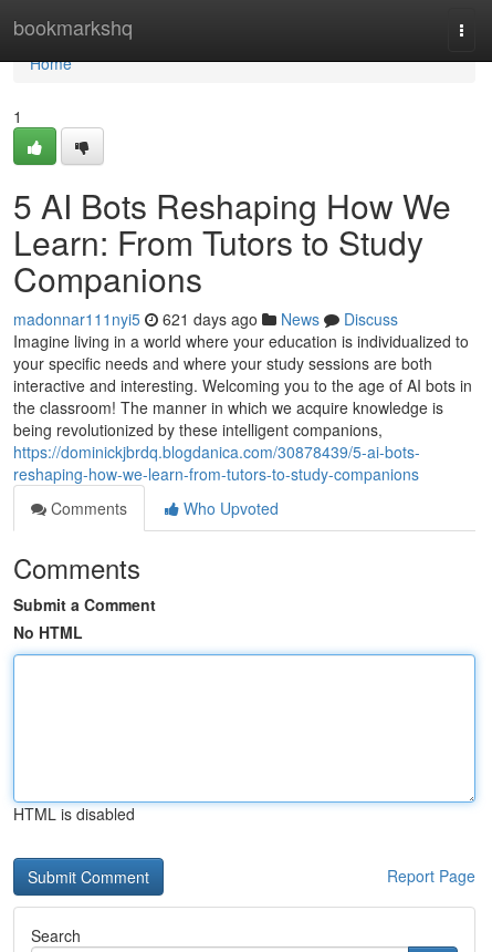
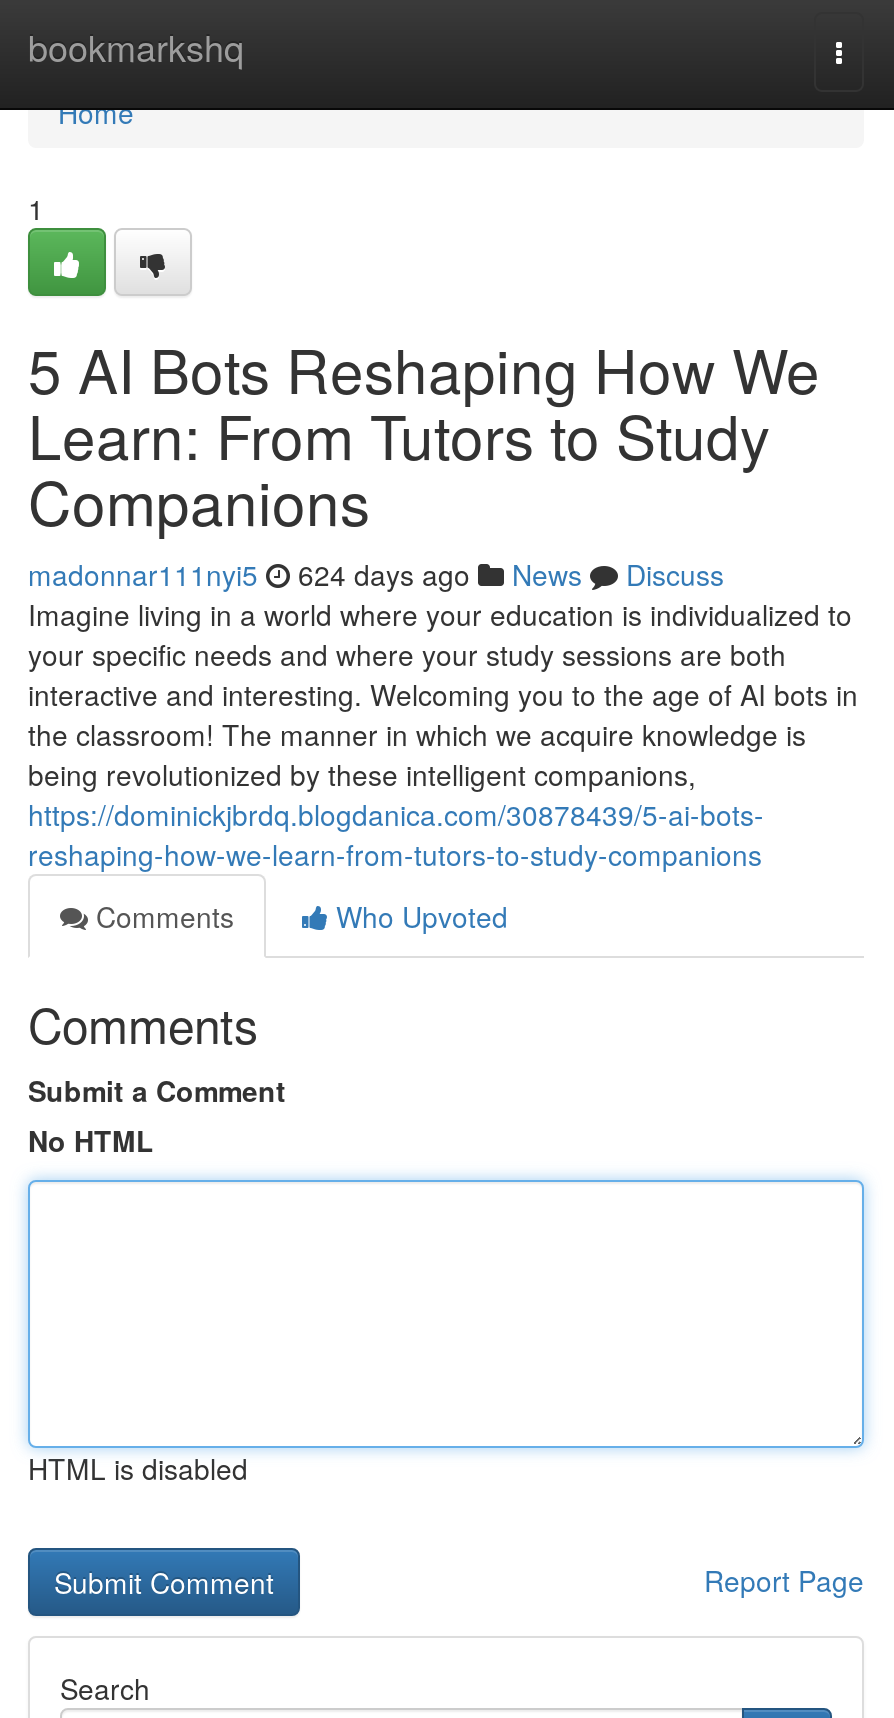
- madonnar111nyi5 621 days ago News Discuss
+ madonnar111nyi5 624 days ago News Discuss
